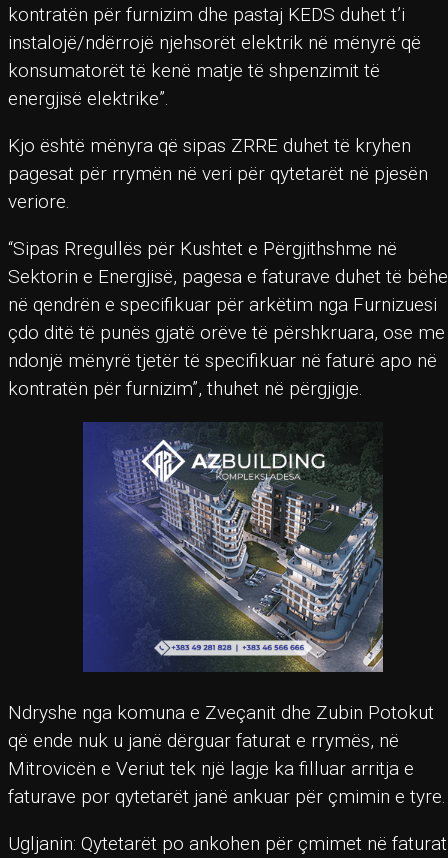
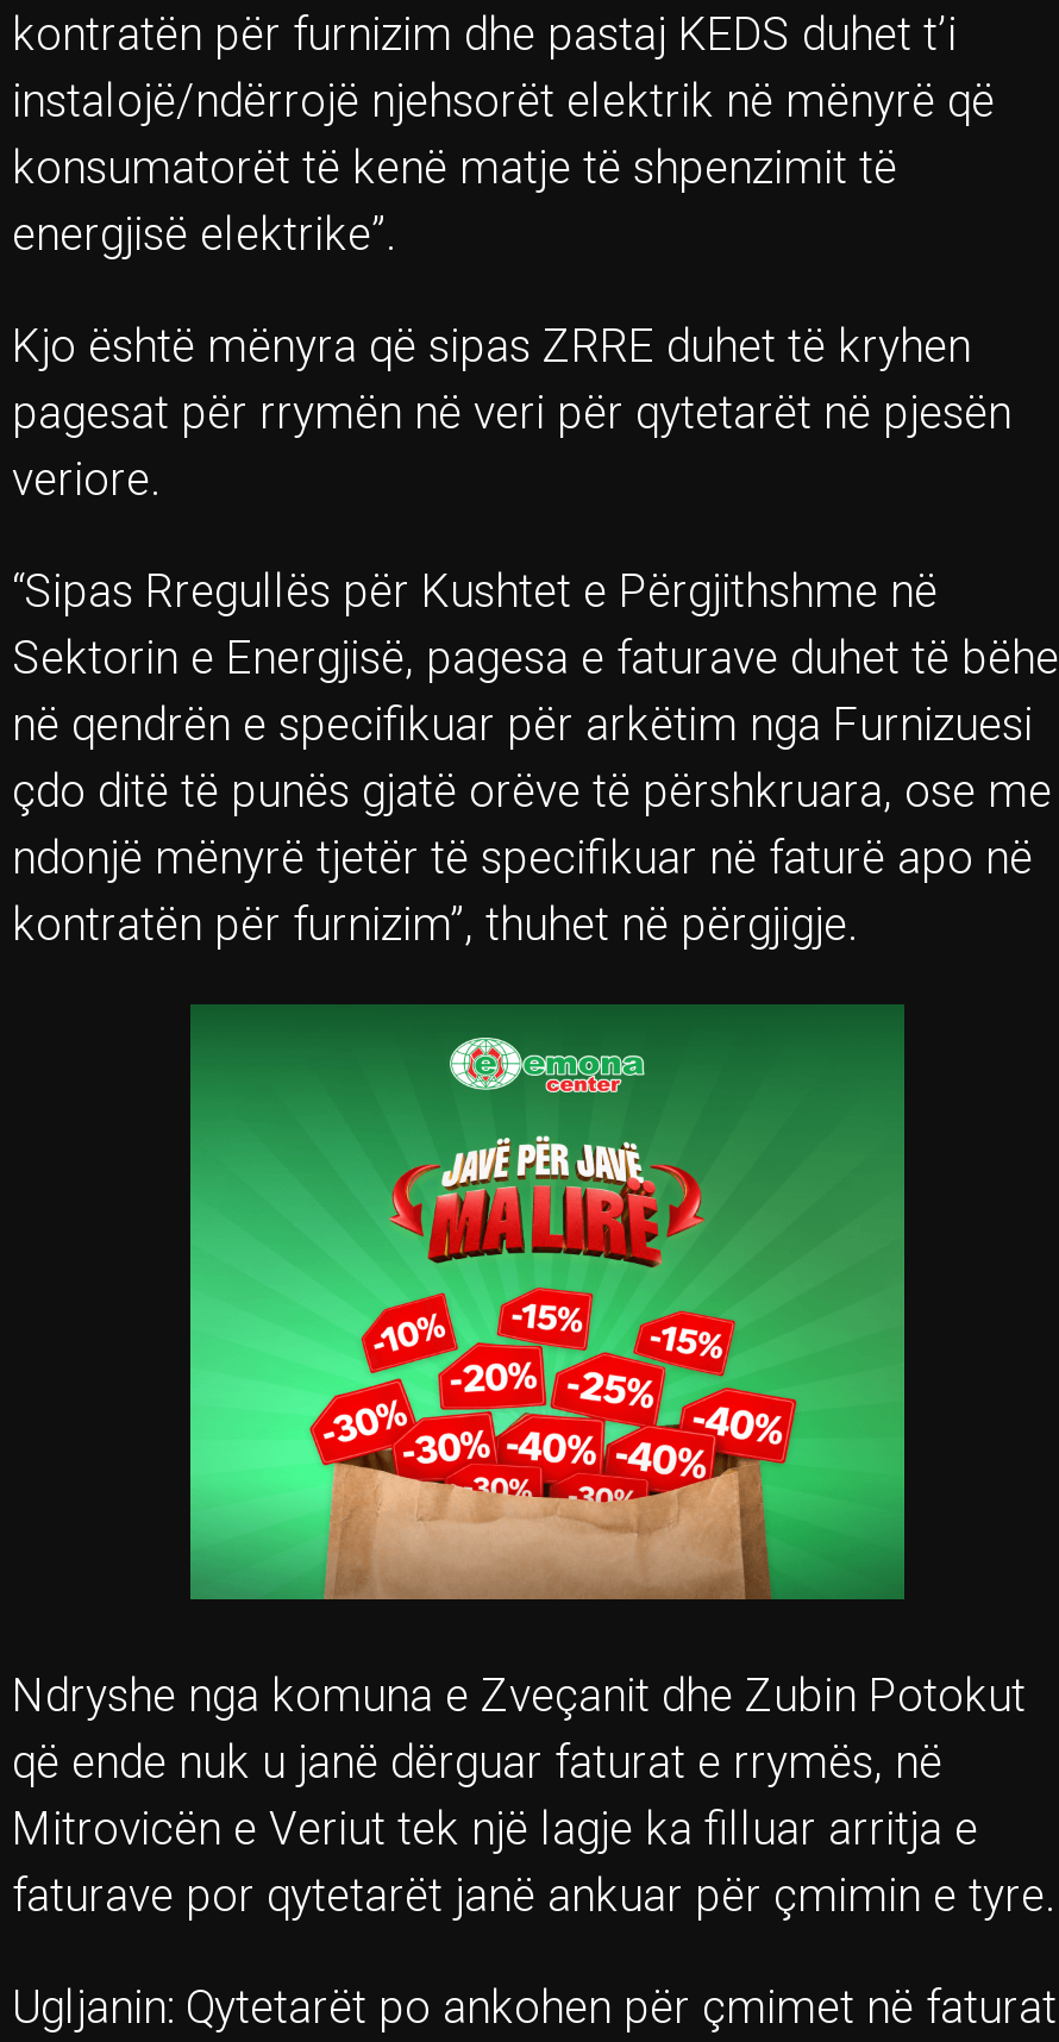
- [image]
+ [image]
